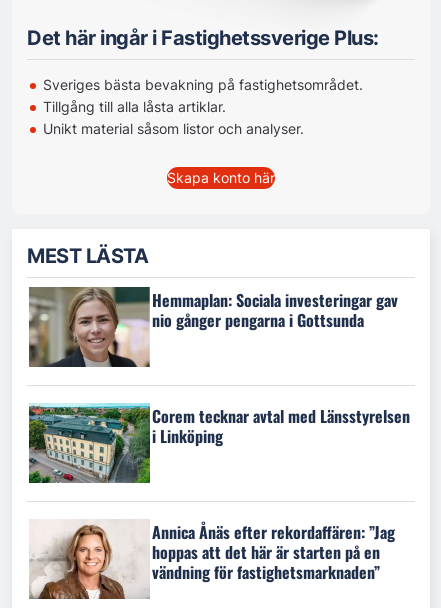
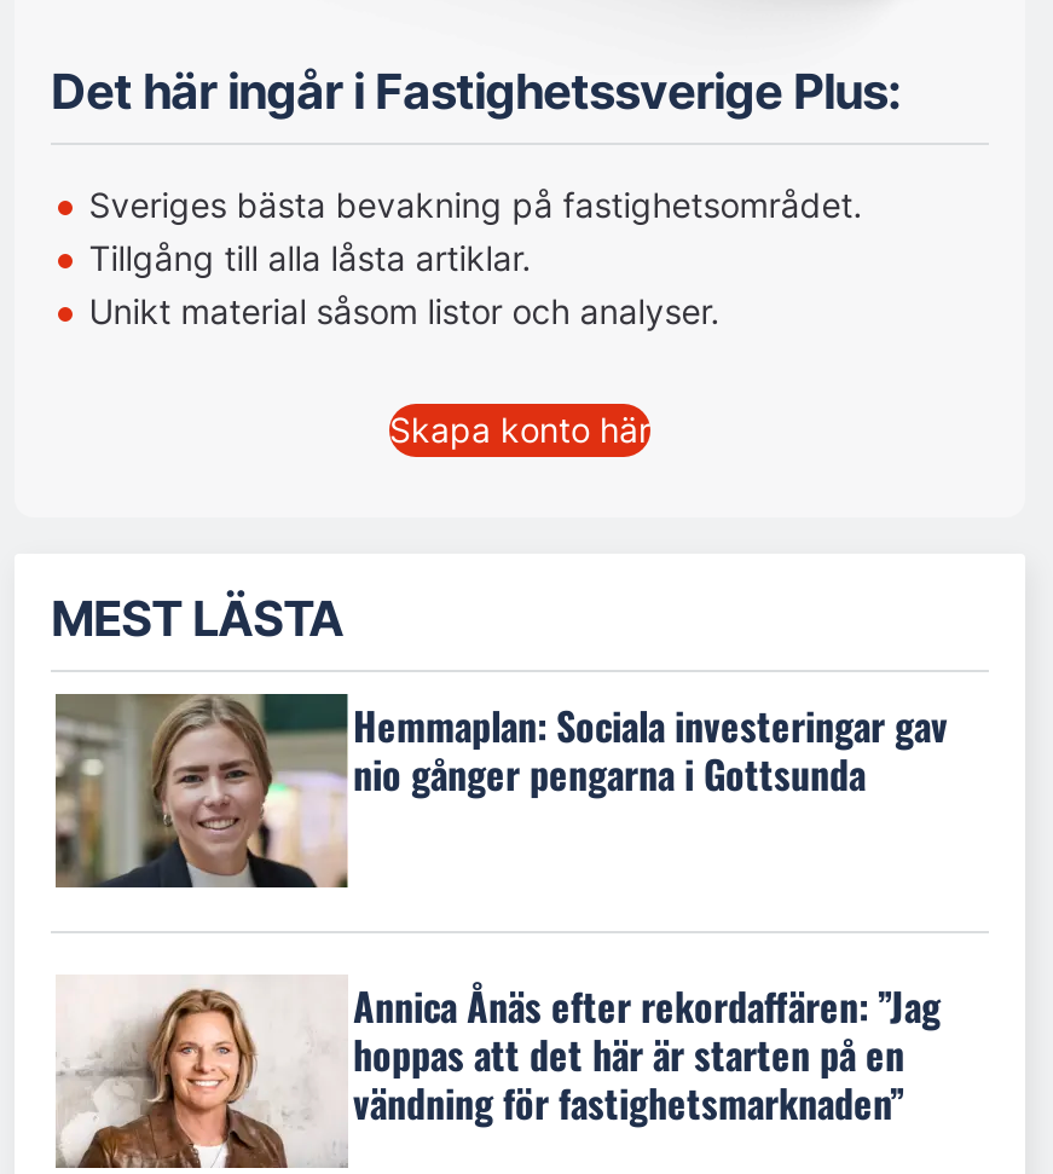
- [image]
- Corem tecknar avtal med Länsstyrelsen
- i Linköping
